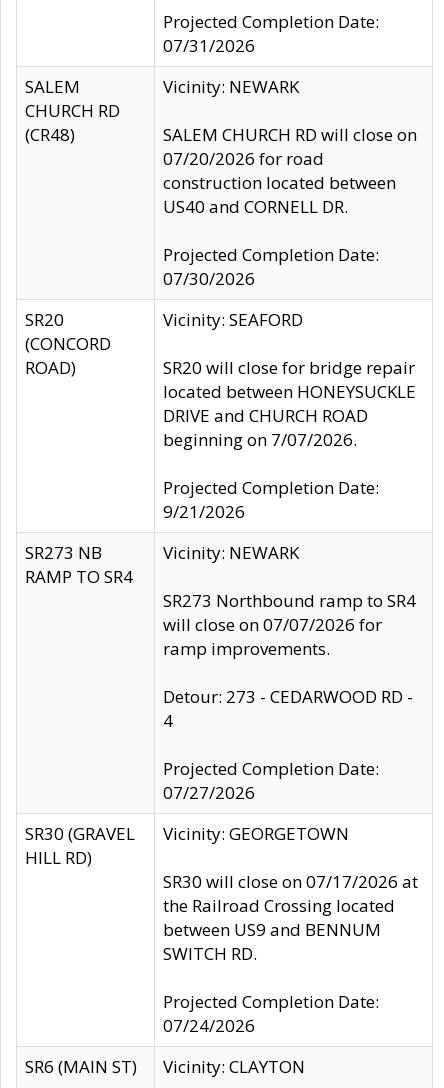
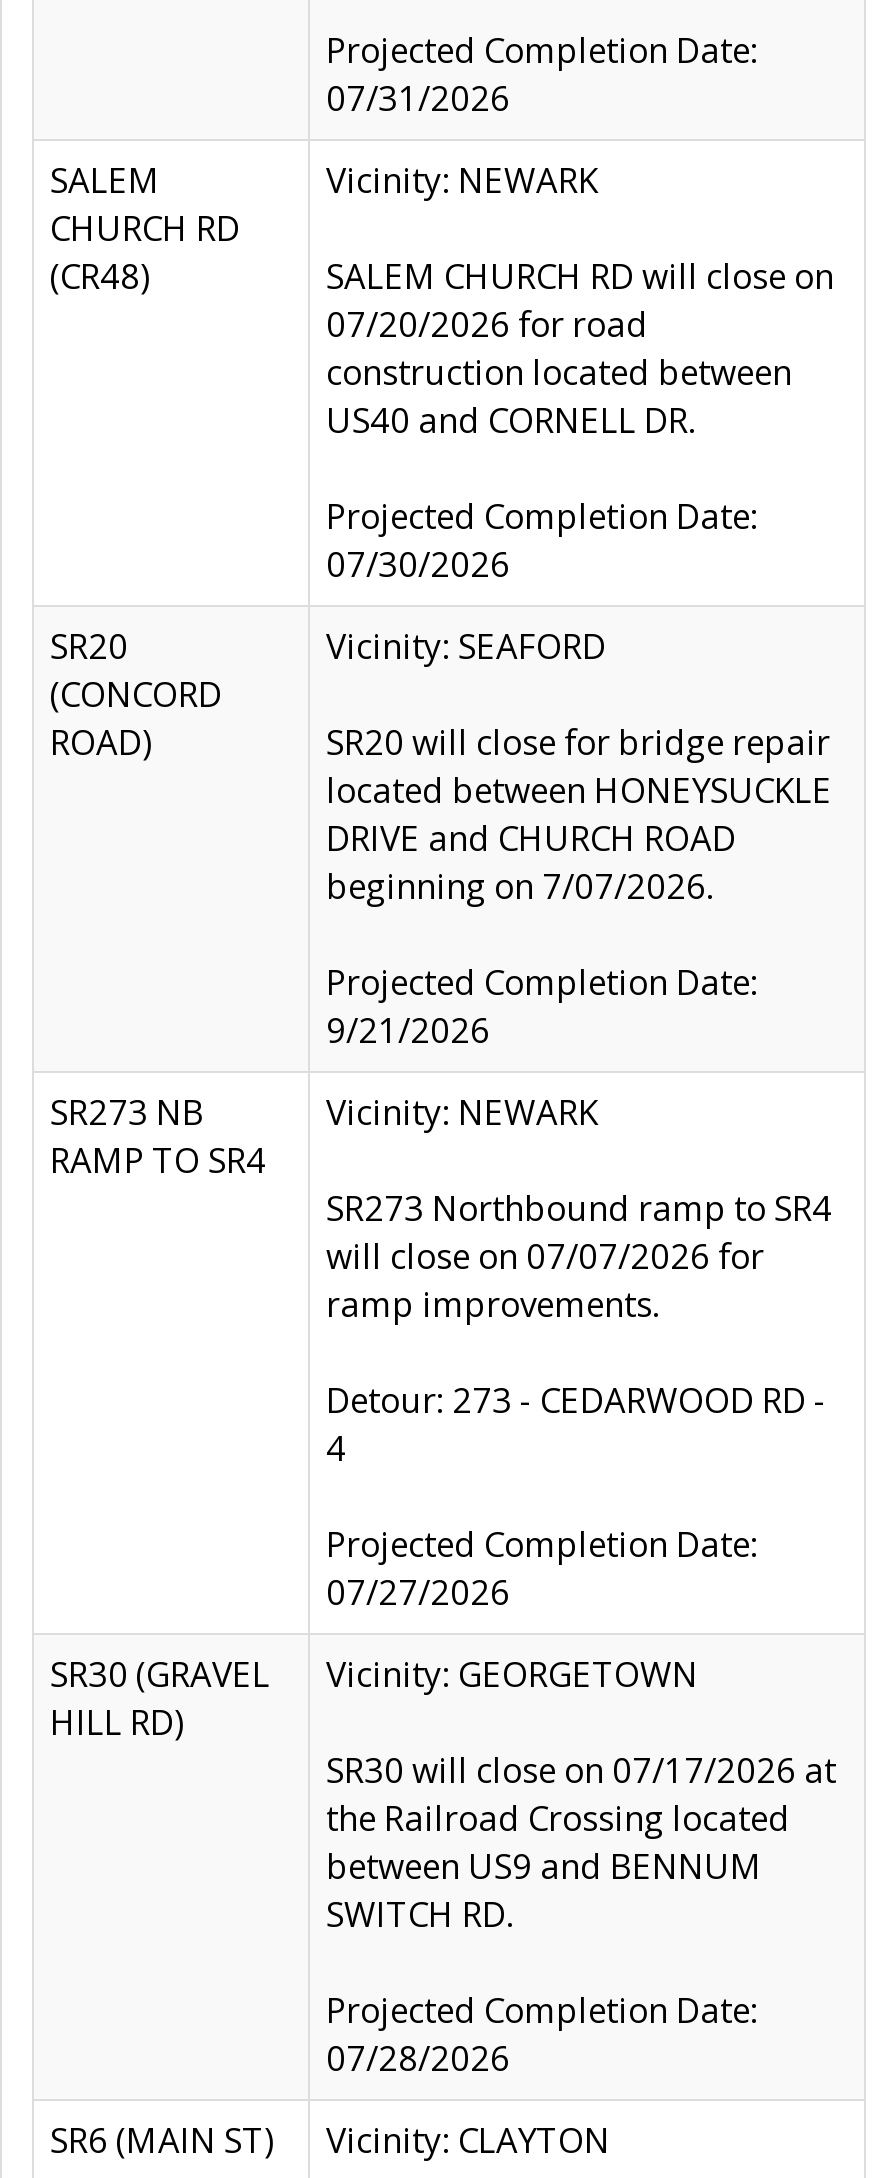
- 07/24/2026
+ 07/28/2026
